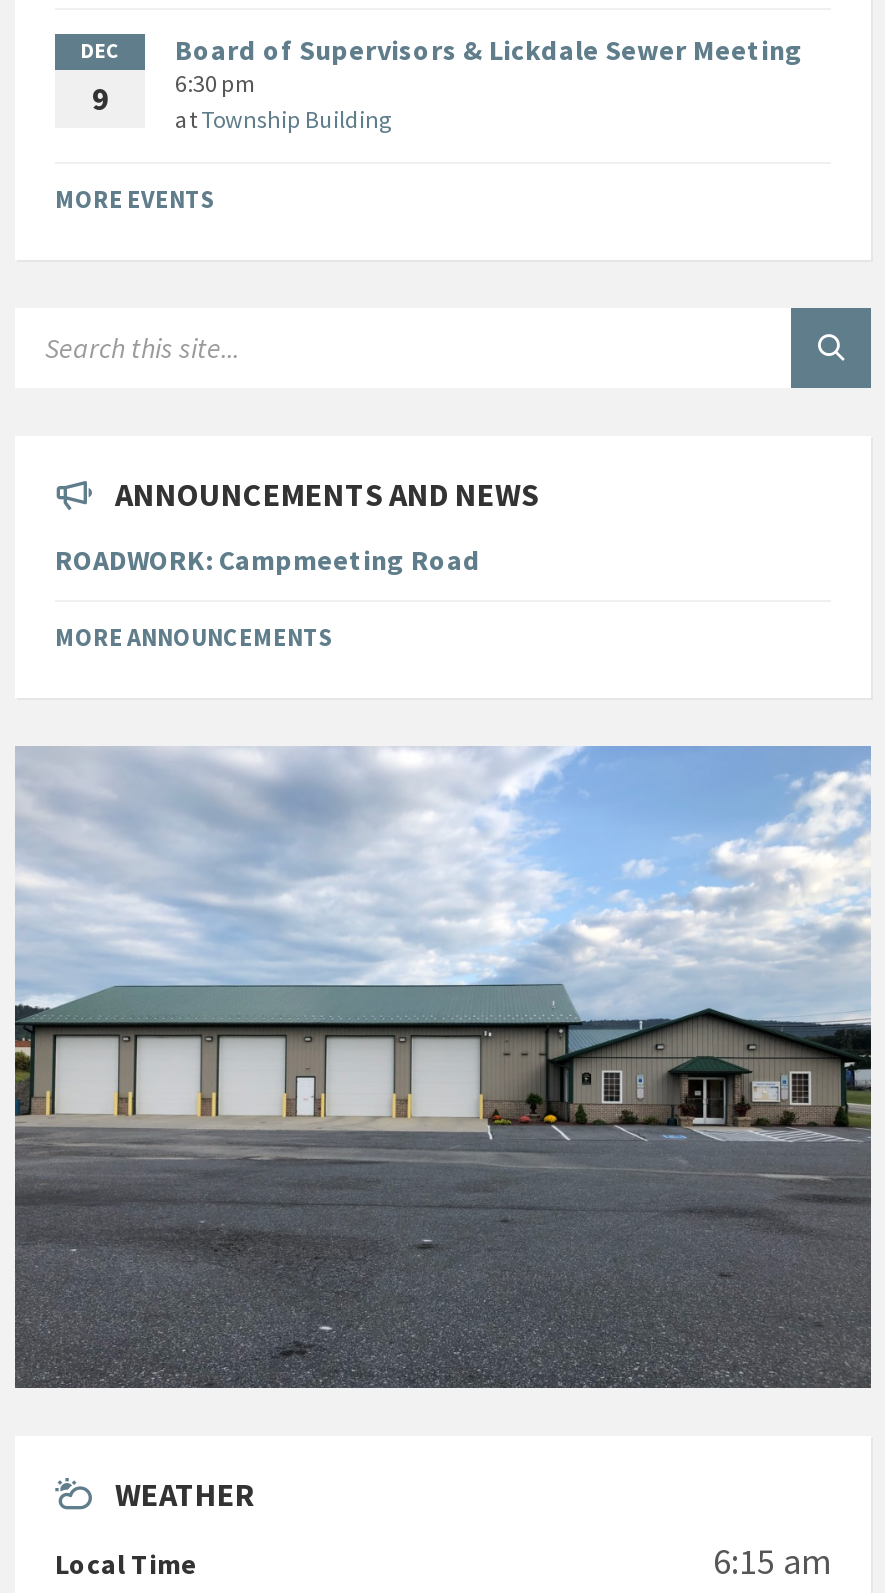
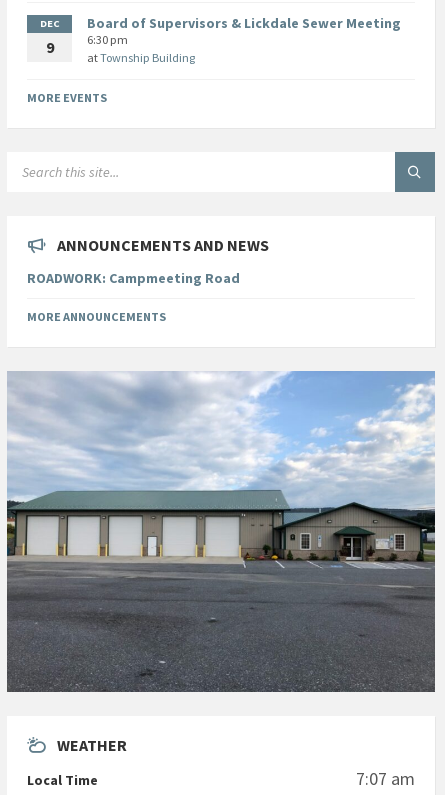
- 6:15 am
+ 7:07 am
